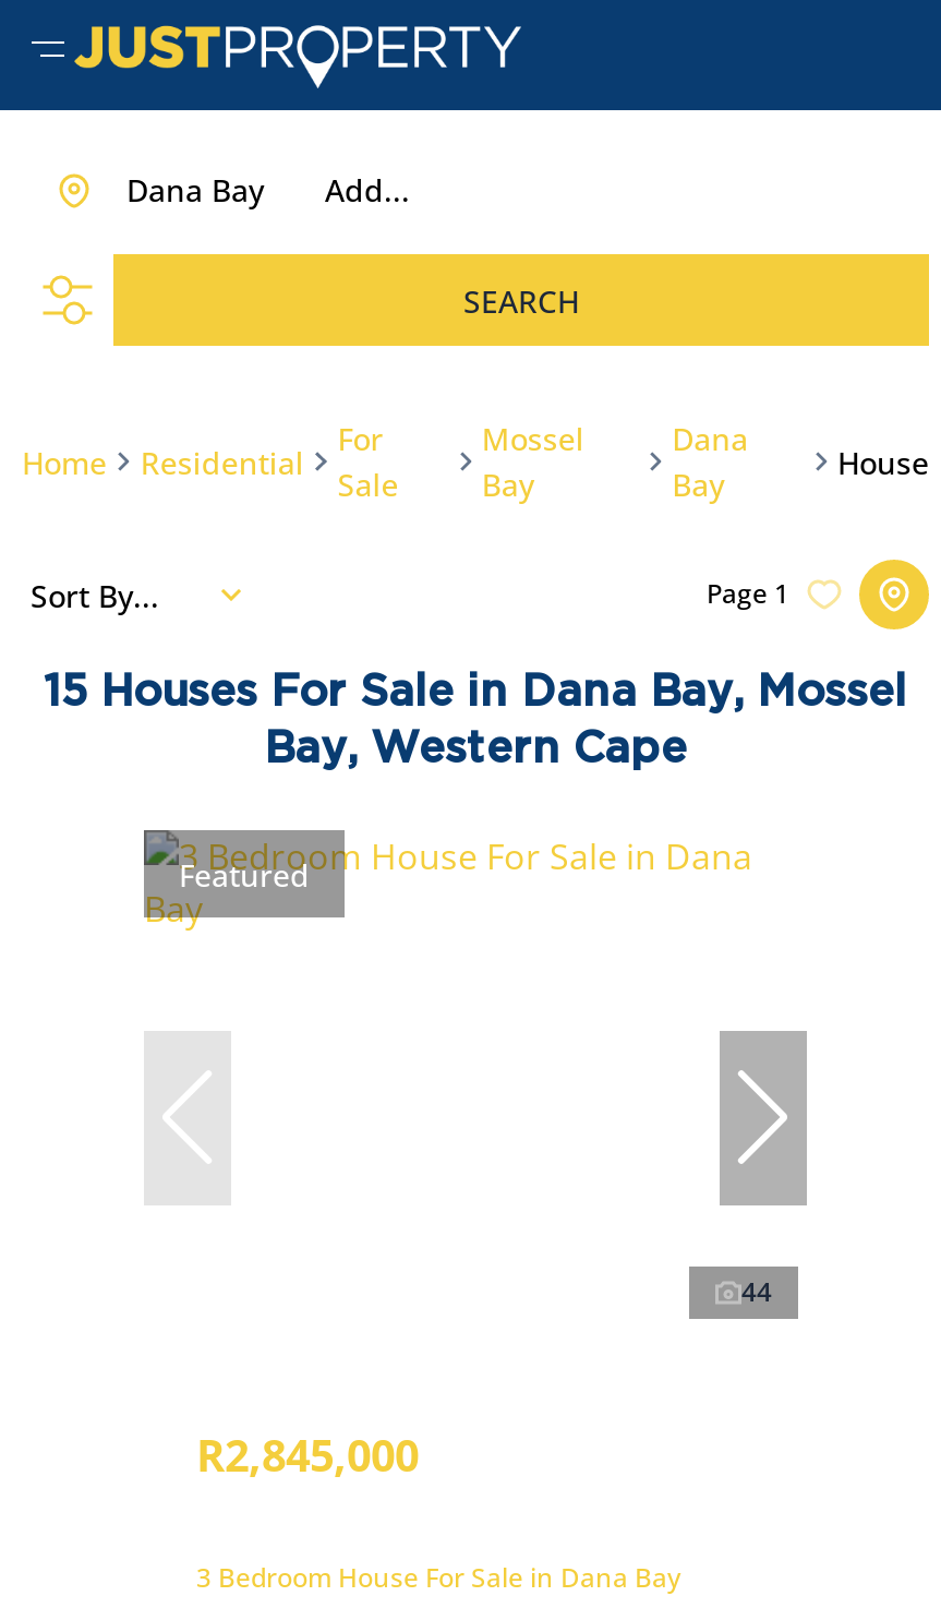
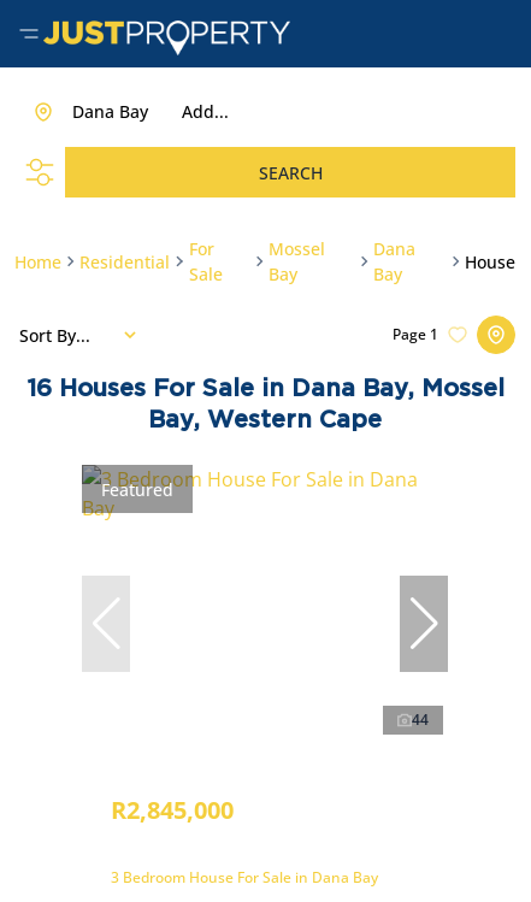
- 15 Houses For Sale in Dana Bay, Mossel
+ 16 Houses For Sale in Dana Bay, Mossel
